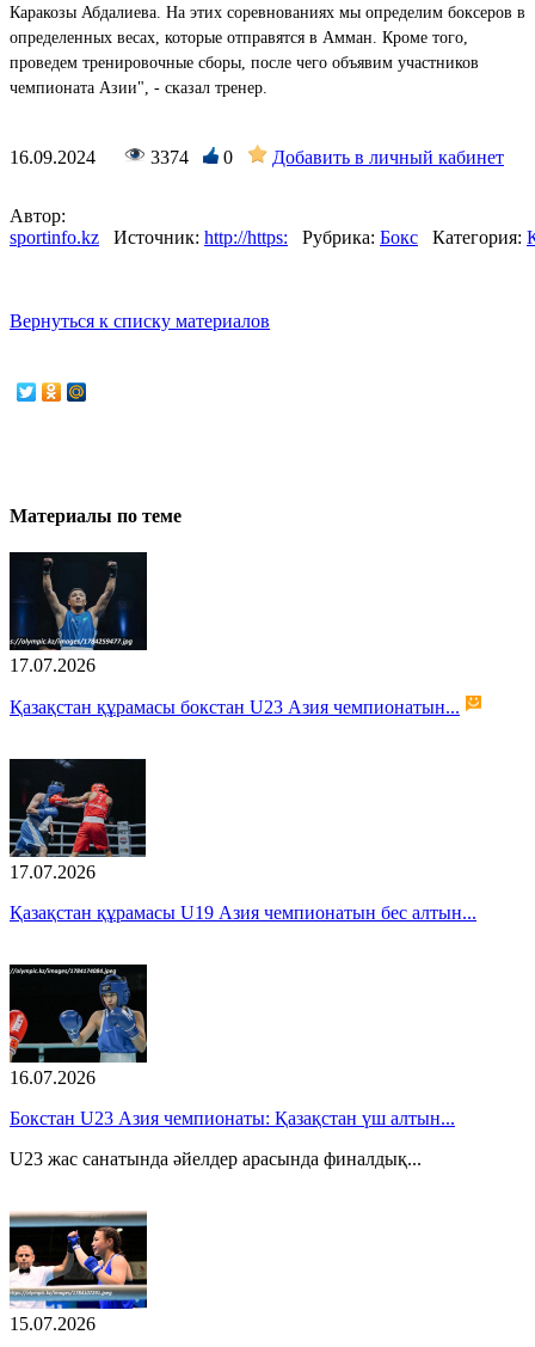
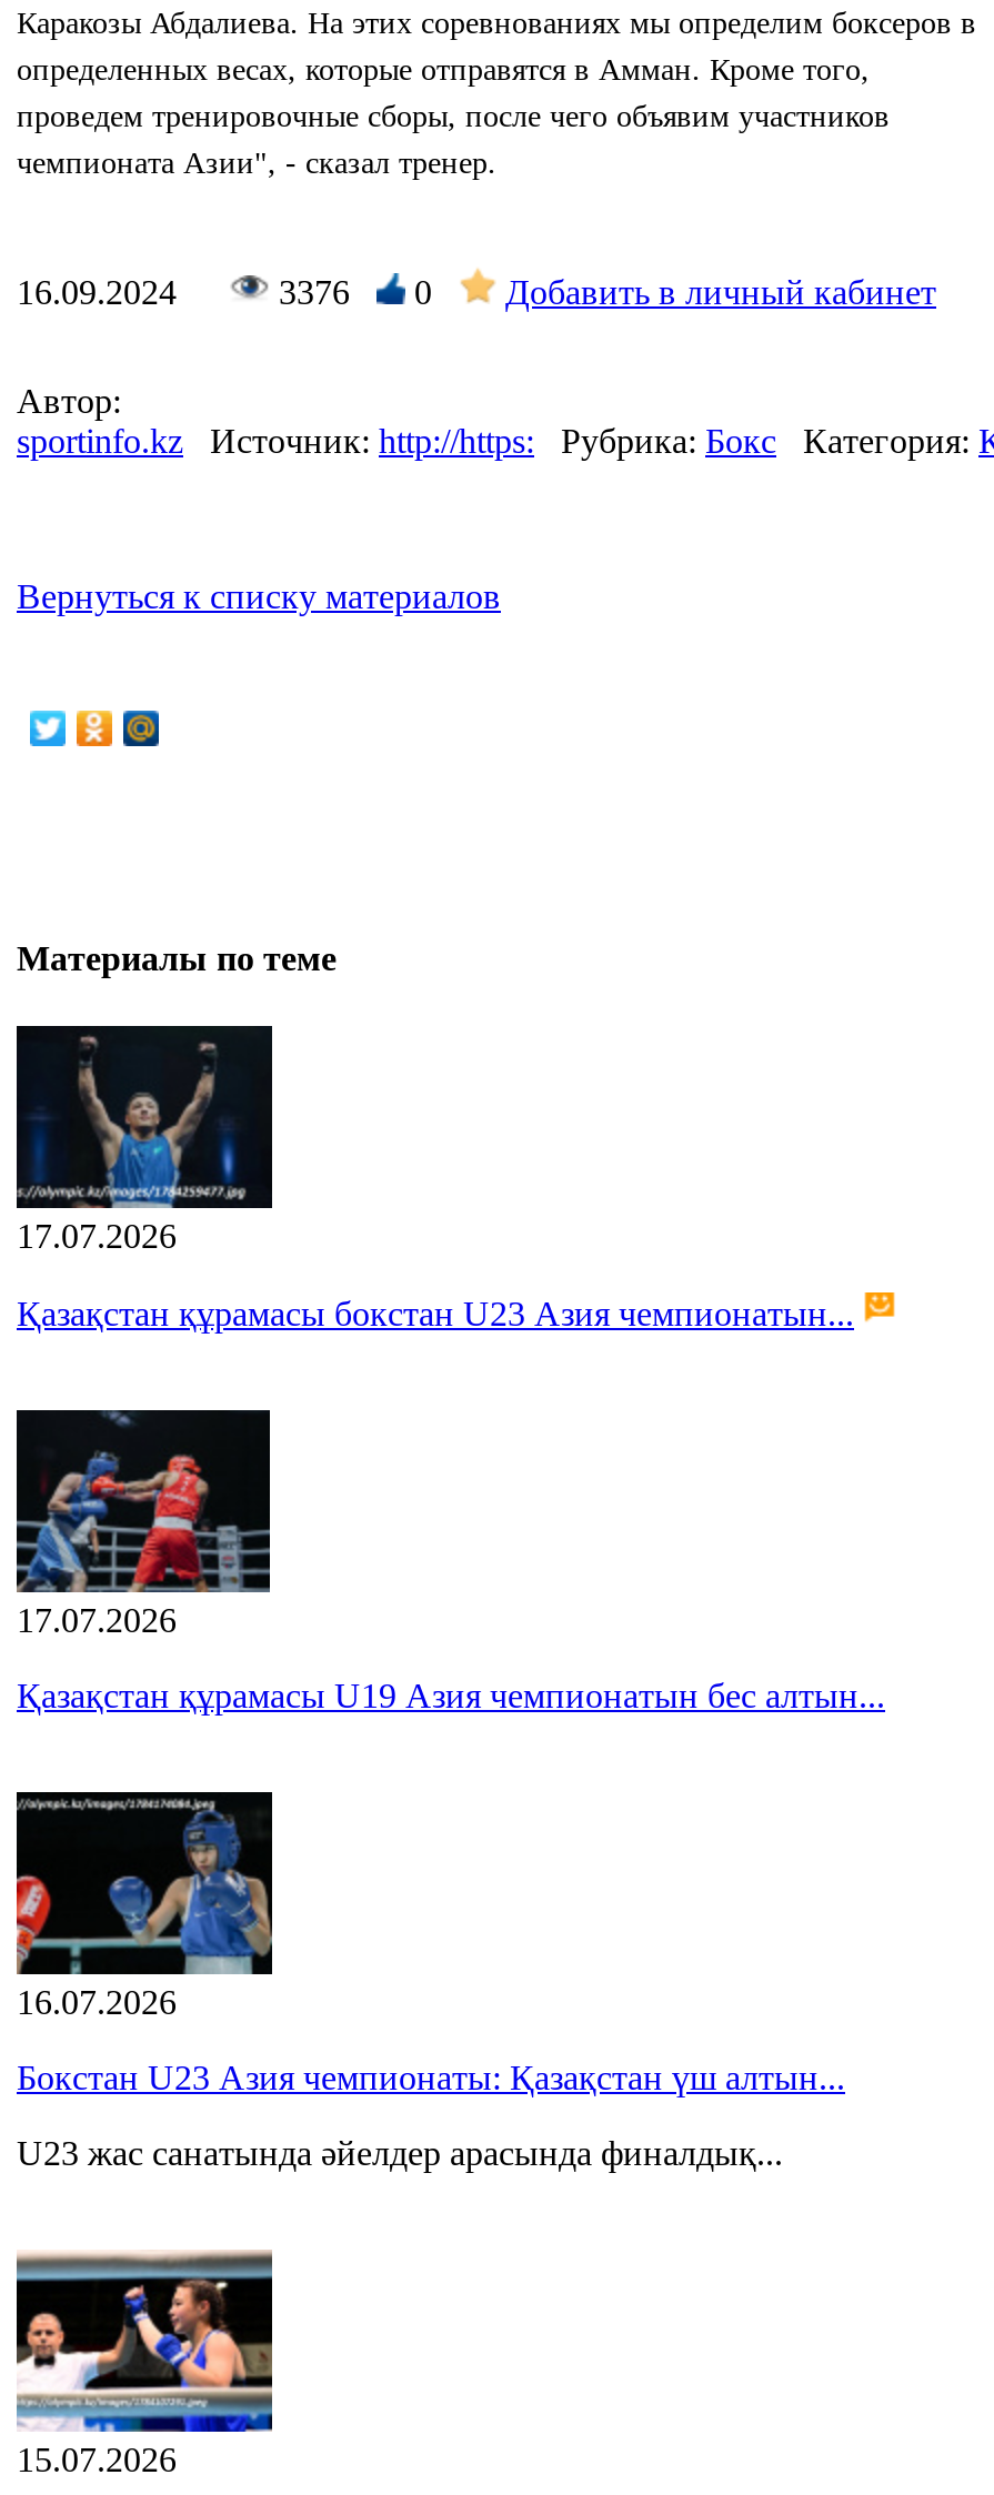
- 3374 0 Добавить в личный кабинет
+ 3376 0 Добавить в личный кабинет
